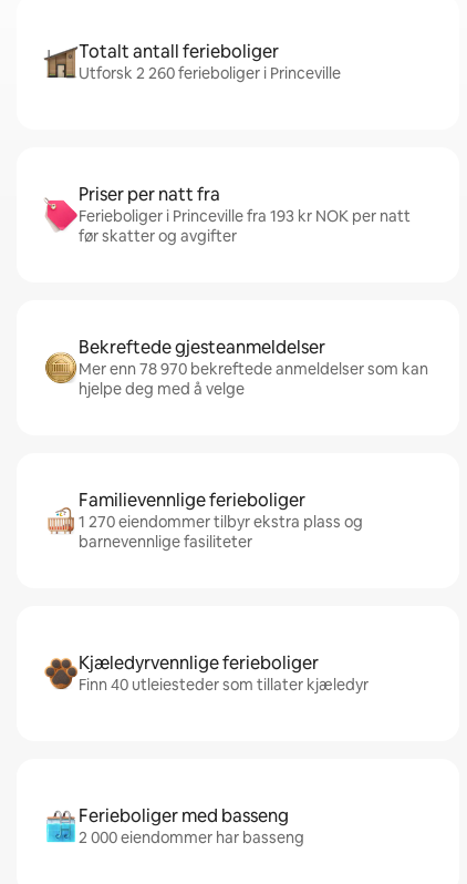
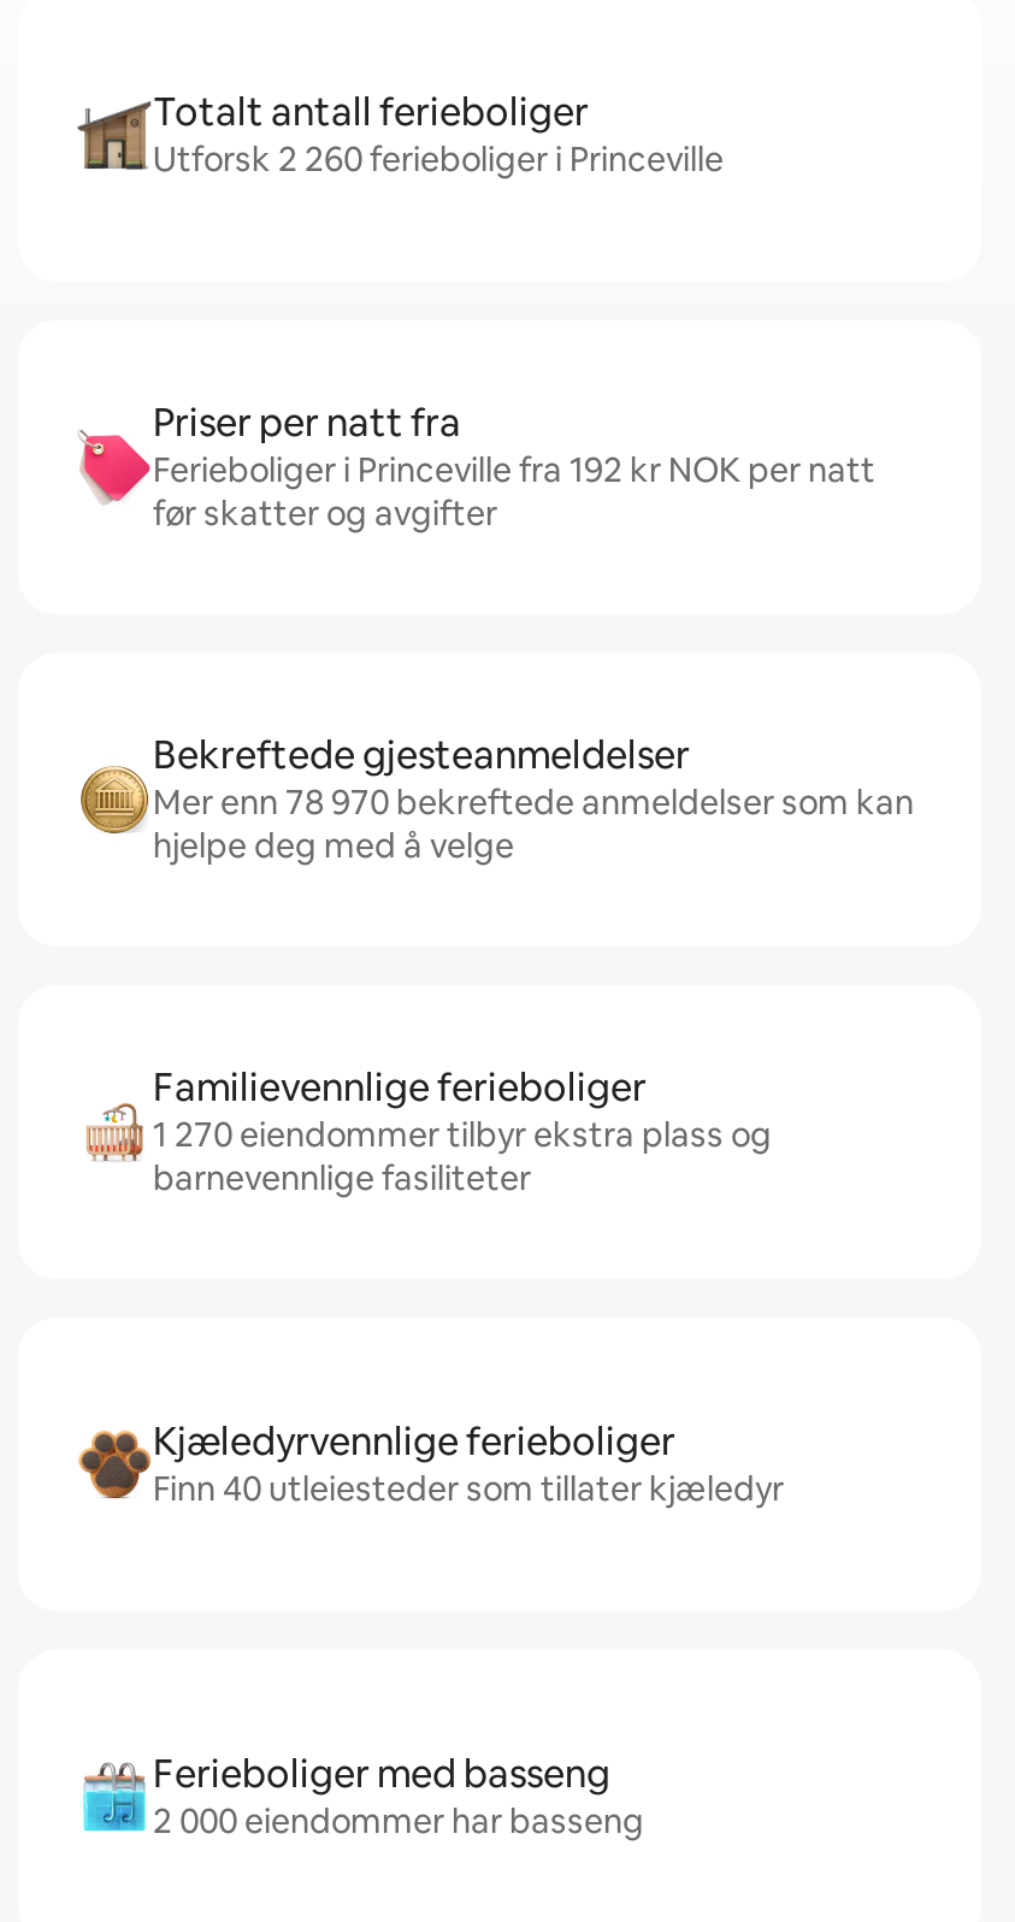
- Ferieboliger i Princeville fra 193 kr NOK per natt
+ Ferieboliger i Princeville fra 192 kr NOK per natt
